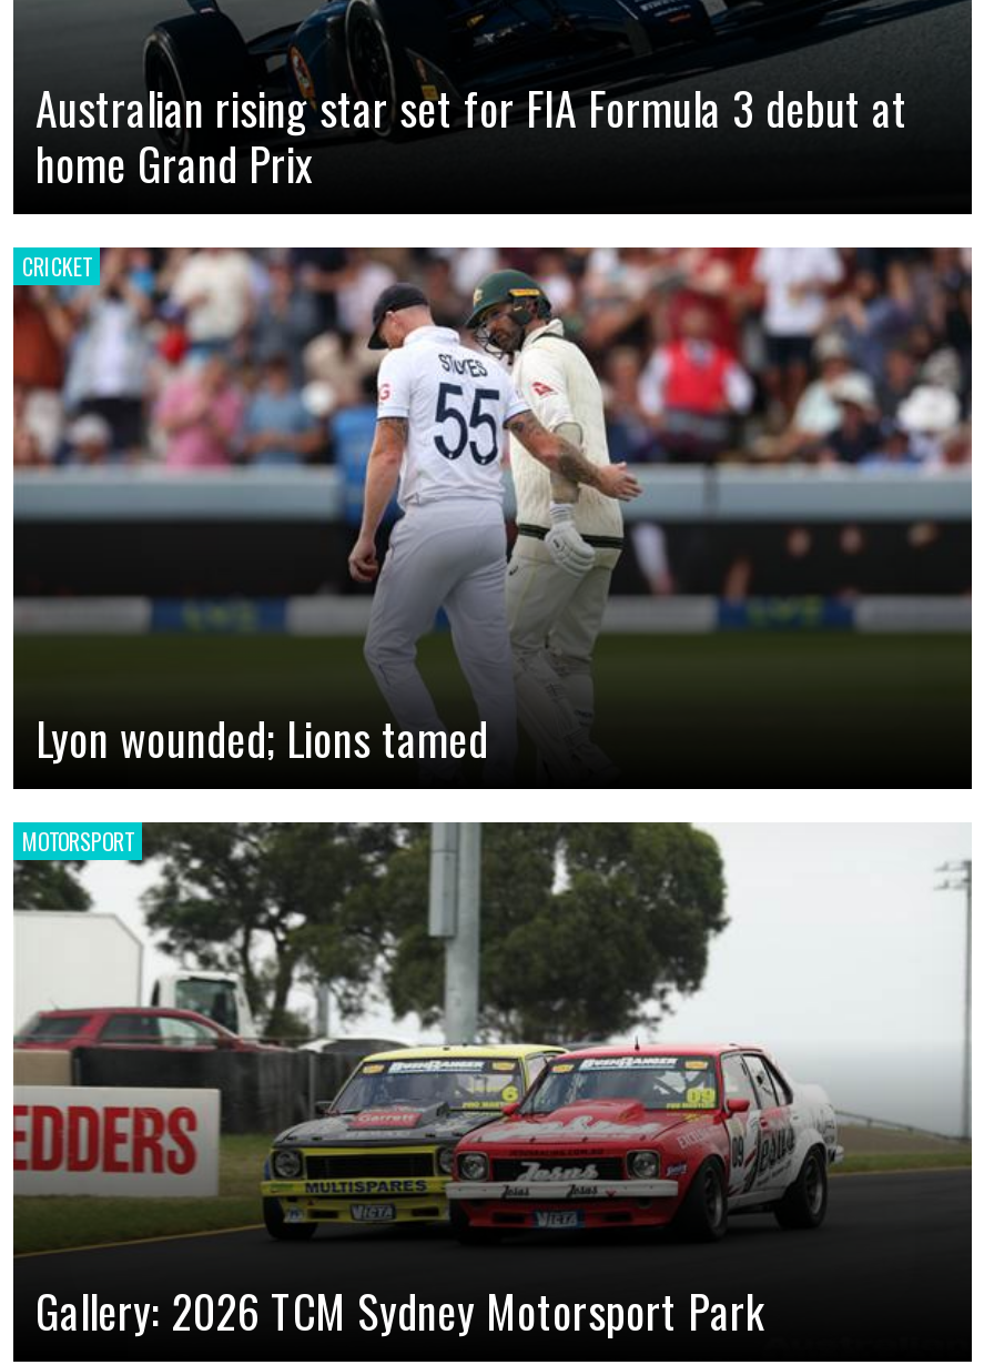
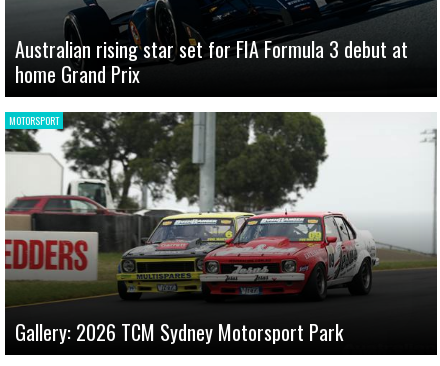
- [image]
- CRICKET

- Lyon wounded; Lions tamed
